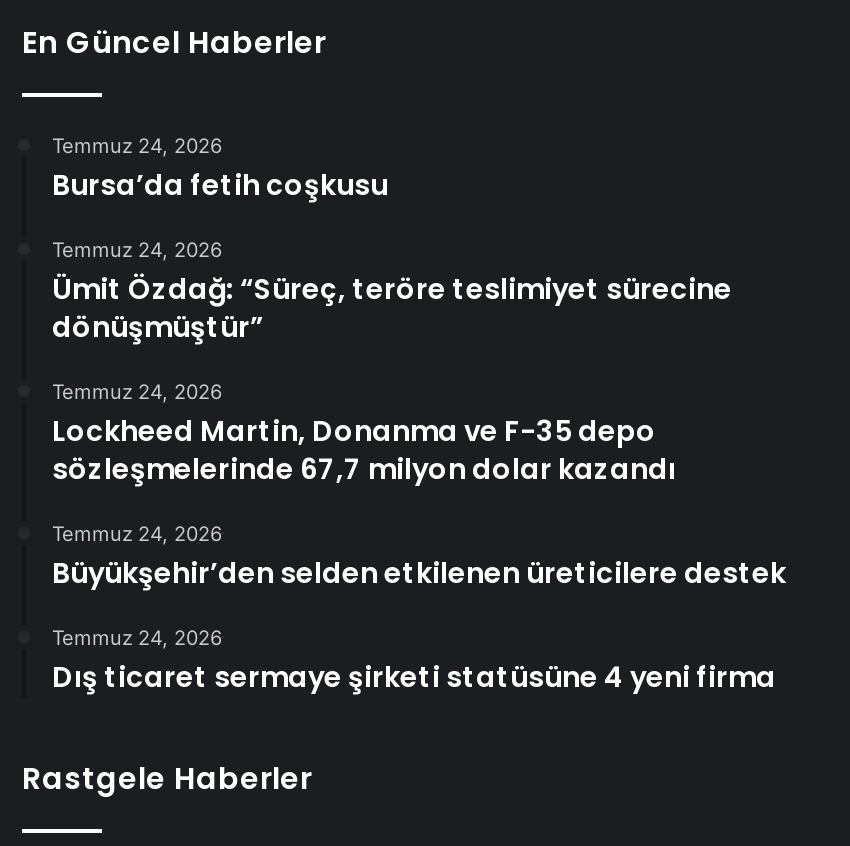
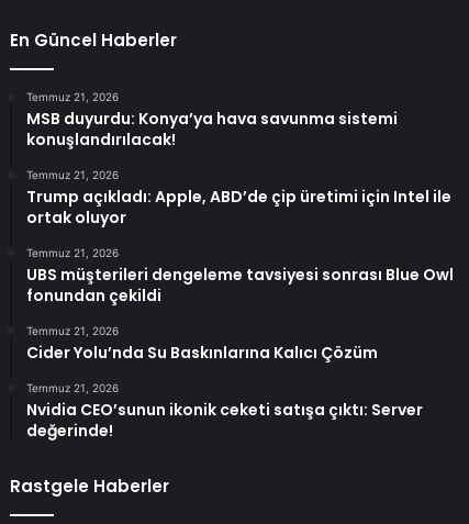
- Temmuz 24, 2026
- Bursa’da fetih coşkusu
+ Temmuz 21, 2026
+ MSB duyurdu: Konya’ya hava savunma sistemi
+ konuşlandırılacak!

- Temmuz 24, 2026
- Ümit Özdağ: “Süreç, teröre teslimiyet sürecine
- dönüşmüştür”
+ Temmuz 21, 2026
+ Trump açıkladı: Apple, ABD’de çip üretimi için Intel ile
+ ortak oluyor

- Temmuz 24, 2026
- Lockheed Martin, Donanma ve F-35 depo
- sözleşmelerinde 67,7 milyon dolar kazandı
+ Temmuz 21, 2026
+ UBS müşterileri dengeleme tavsiyesi sonrası Blue Owl
+ fonundan çekildi

- Temmuz 24, 2026
- Büyükşehir’den selden etkilenen üreticilere destek
+ Temmuz 21, 2026
+ Cider Yolu’nda Su Baskınlarına Kalıcı Çözüm

- Temmuz 24, 2026
- Dış ticaret sermaye şirketi statüsüne 4 yeni firma
+ Temmuz 21, 2026
+ Nvidia CEO’sunun ikonik ceketi satışa çıktı: Server
+ değerinde!
